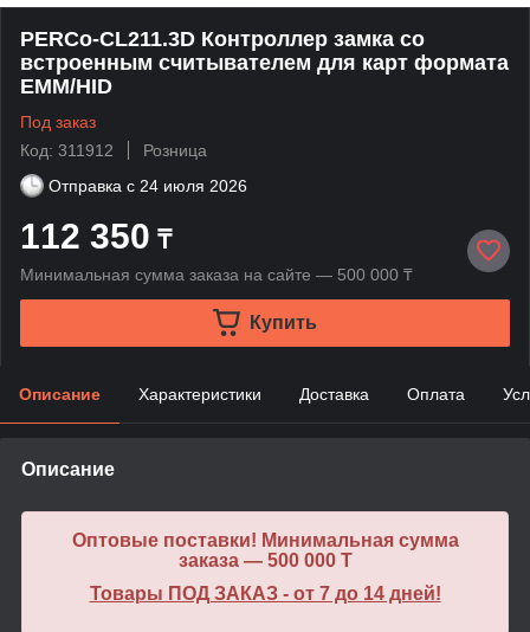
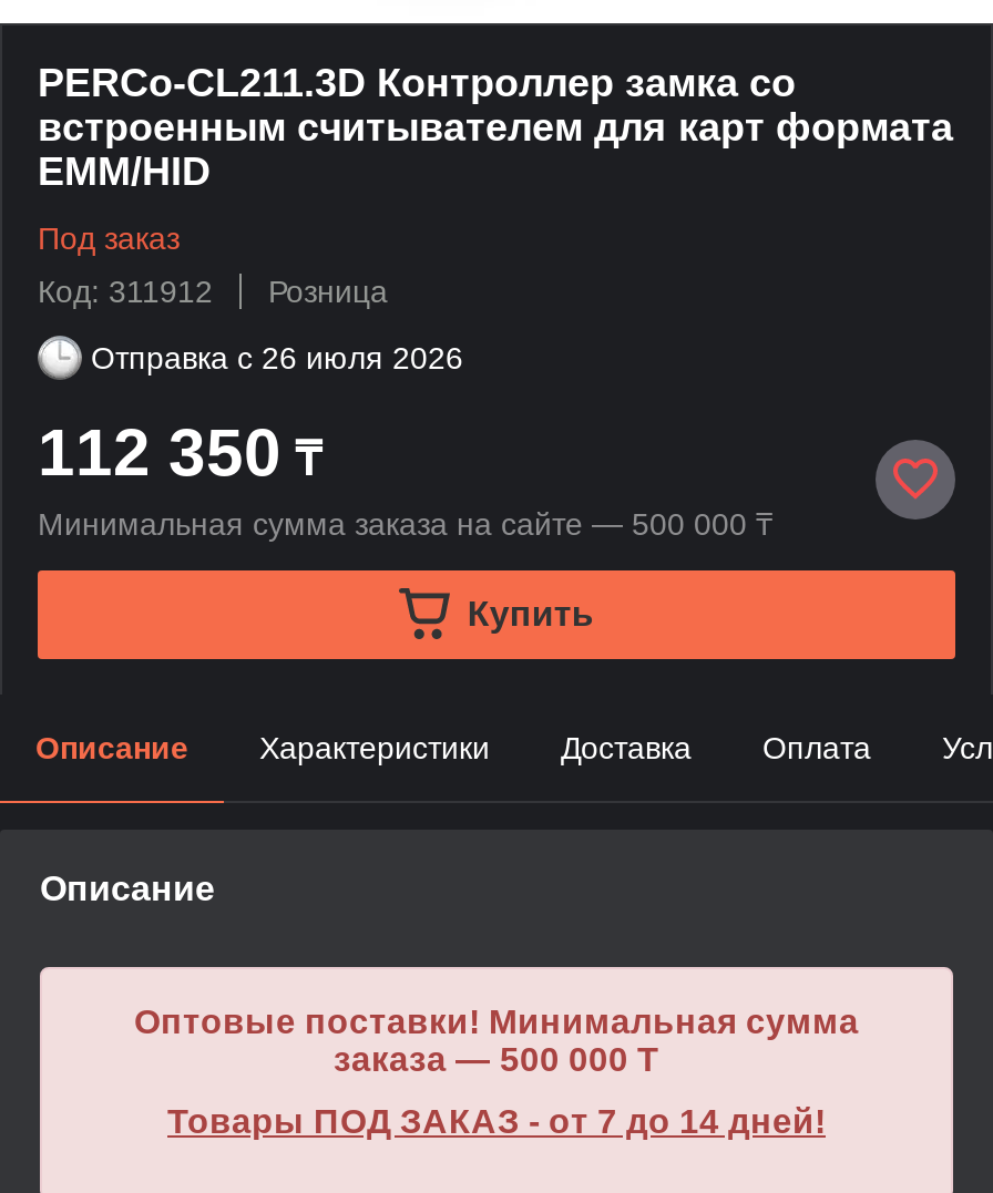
- Отправка с 24 июля 2026
+ Отправка с 26 июля 2026
